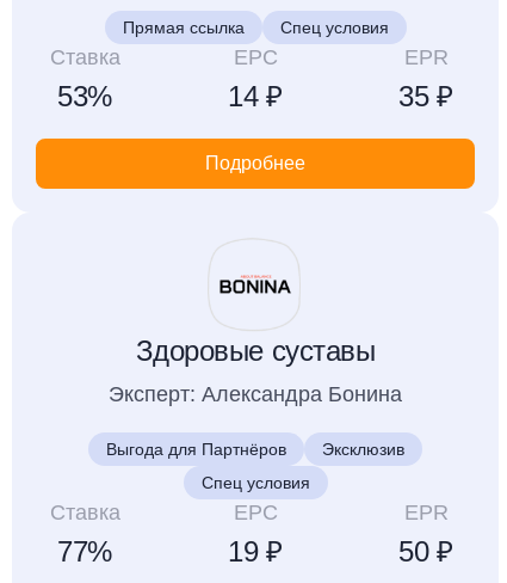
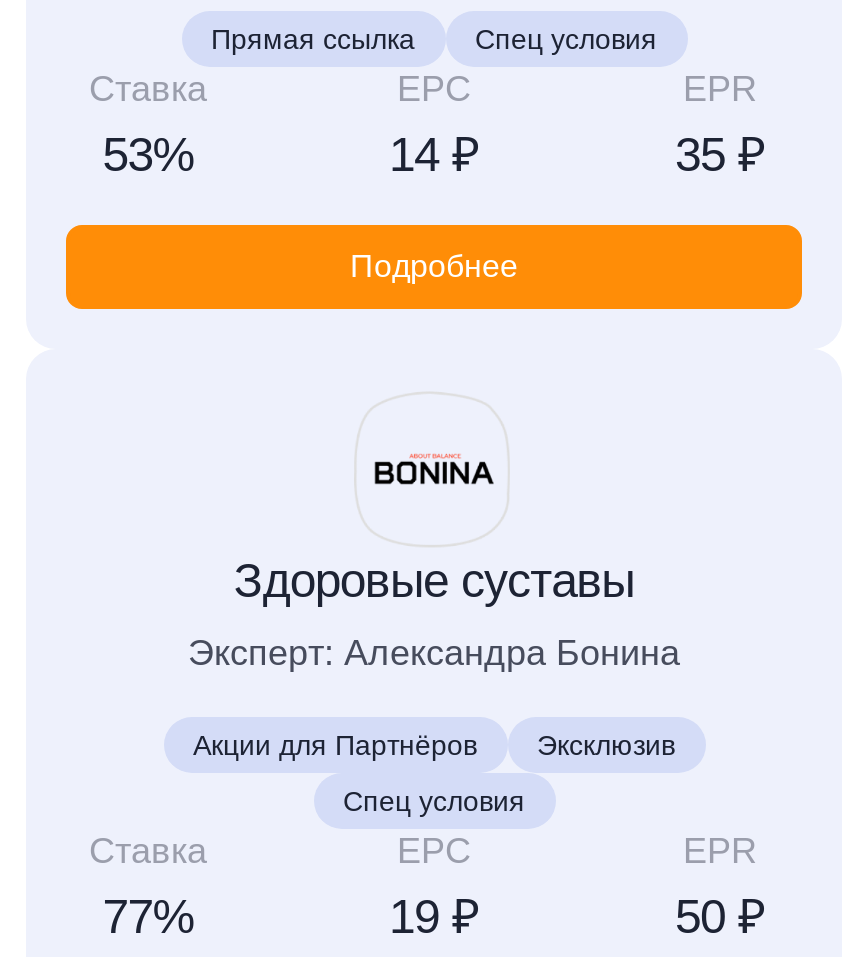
- Выгода для Партнёров
+ Акции для Партнёров
